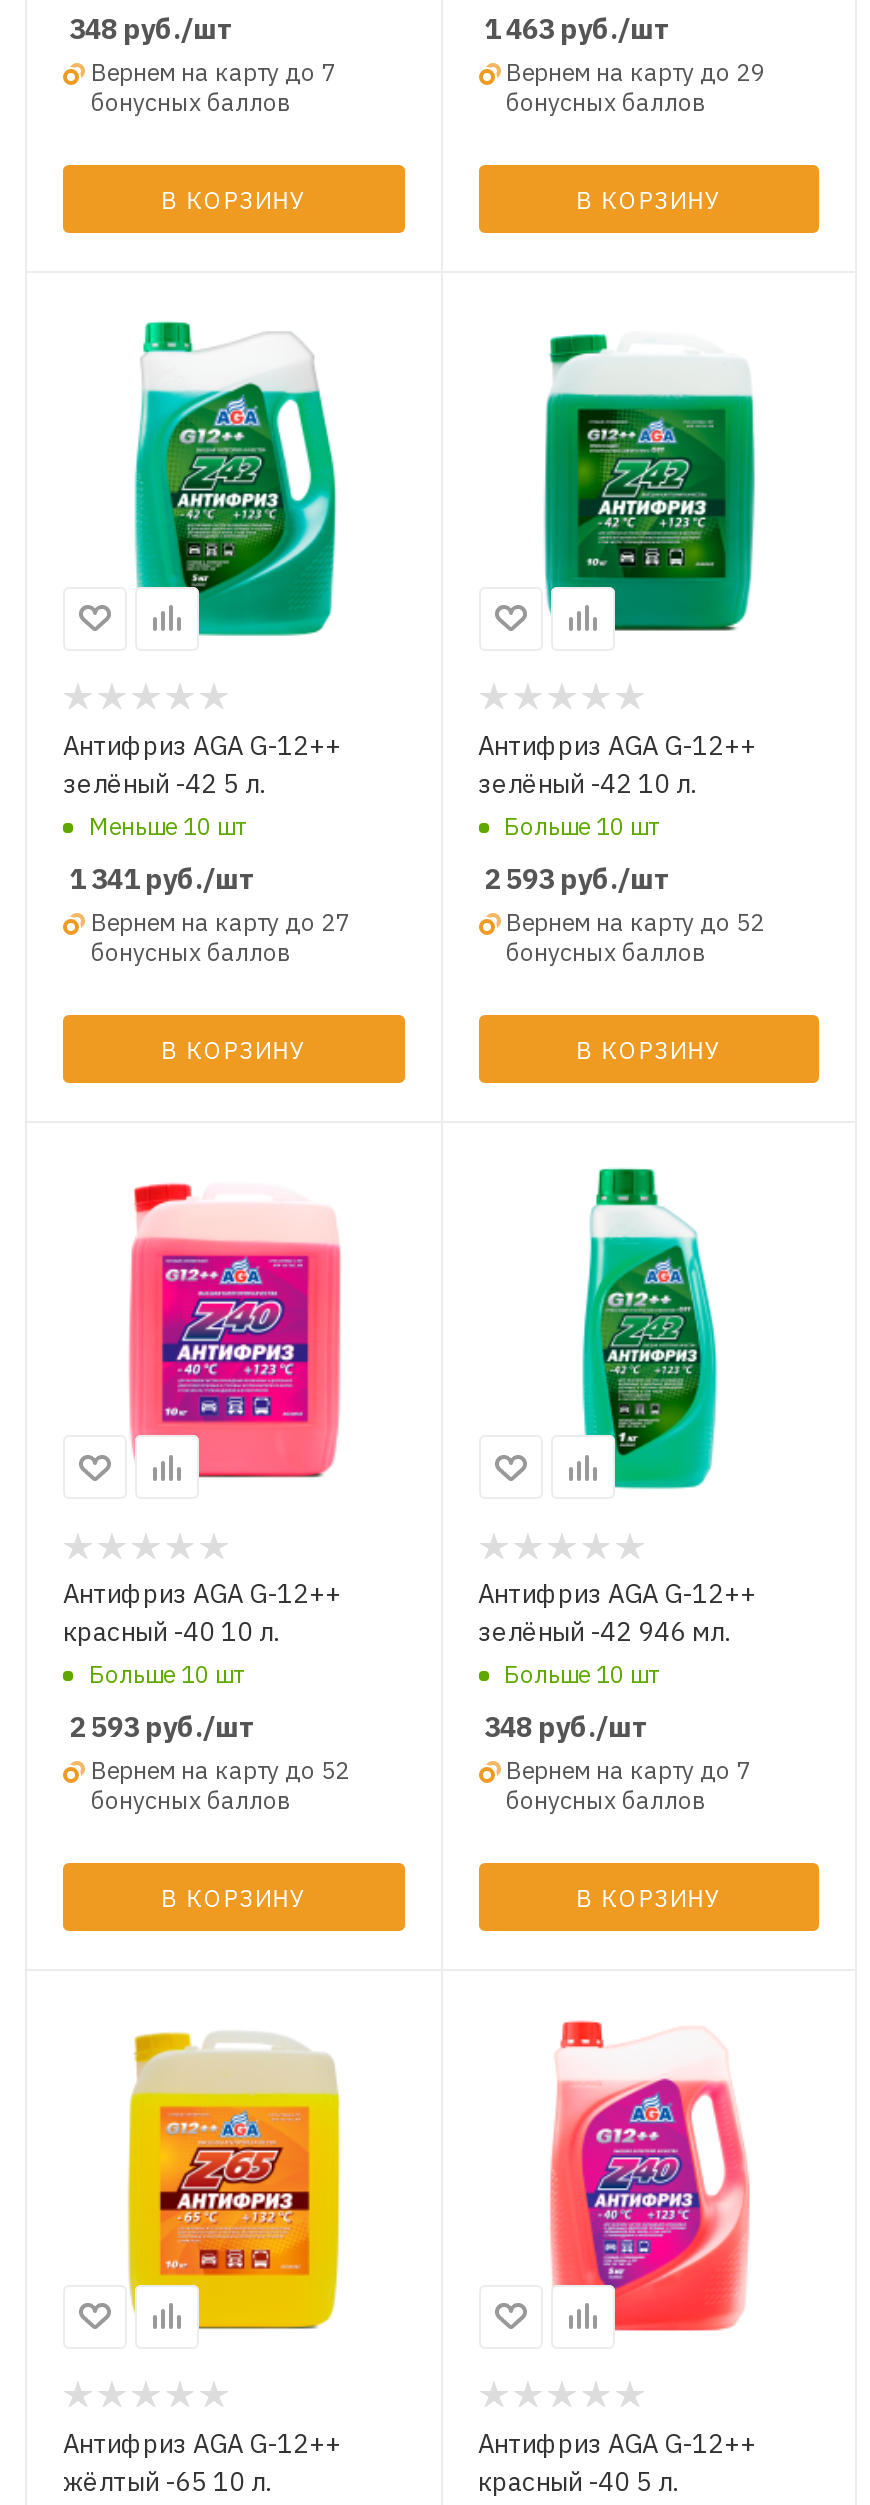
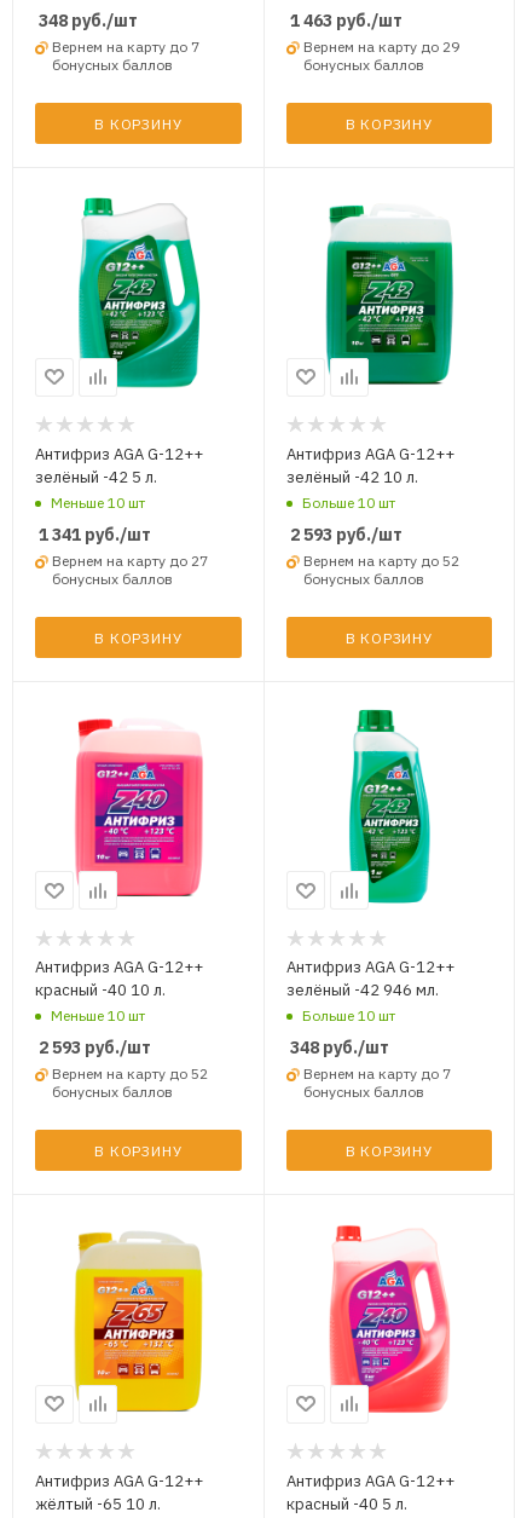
- Больше 10 шт
+ Меньше 10 шт
